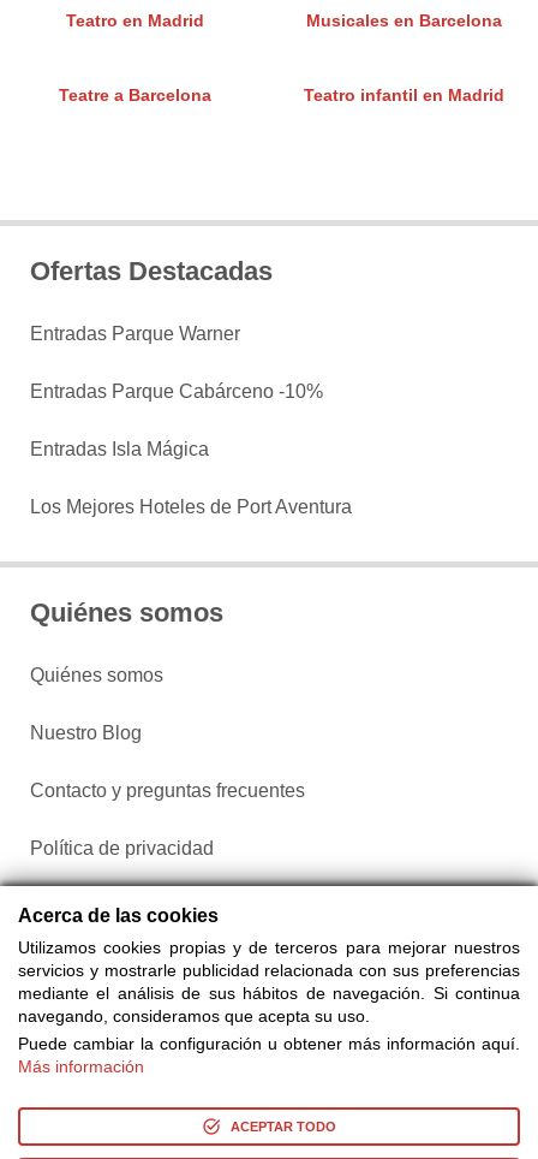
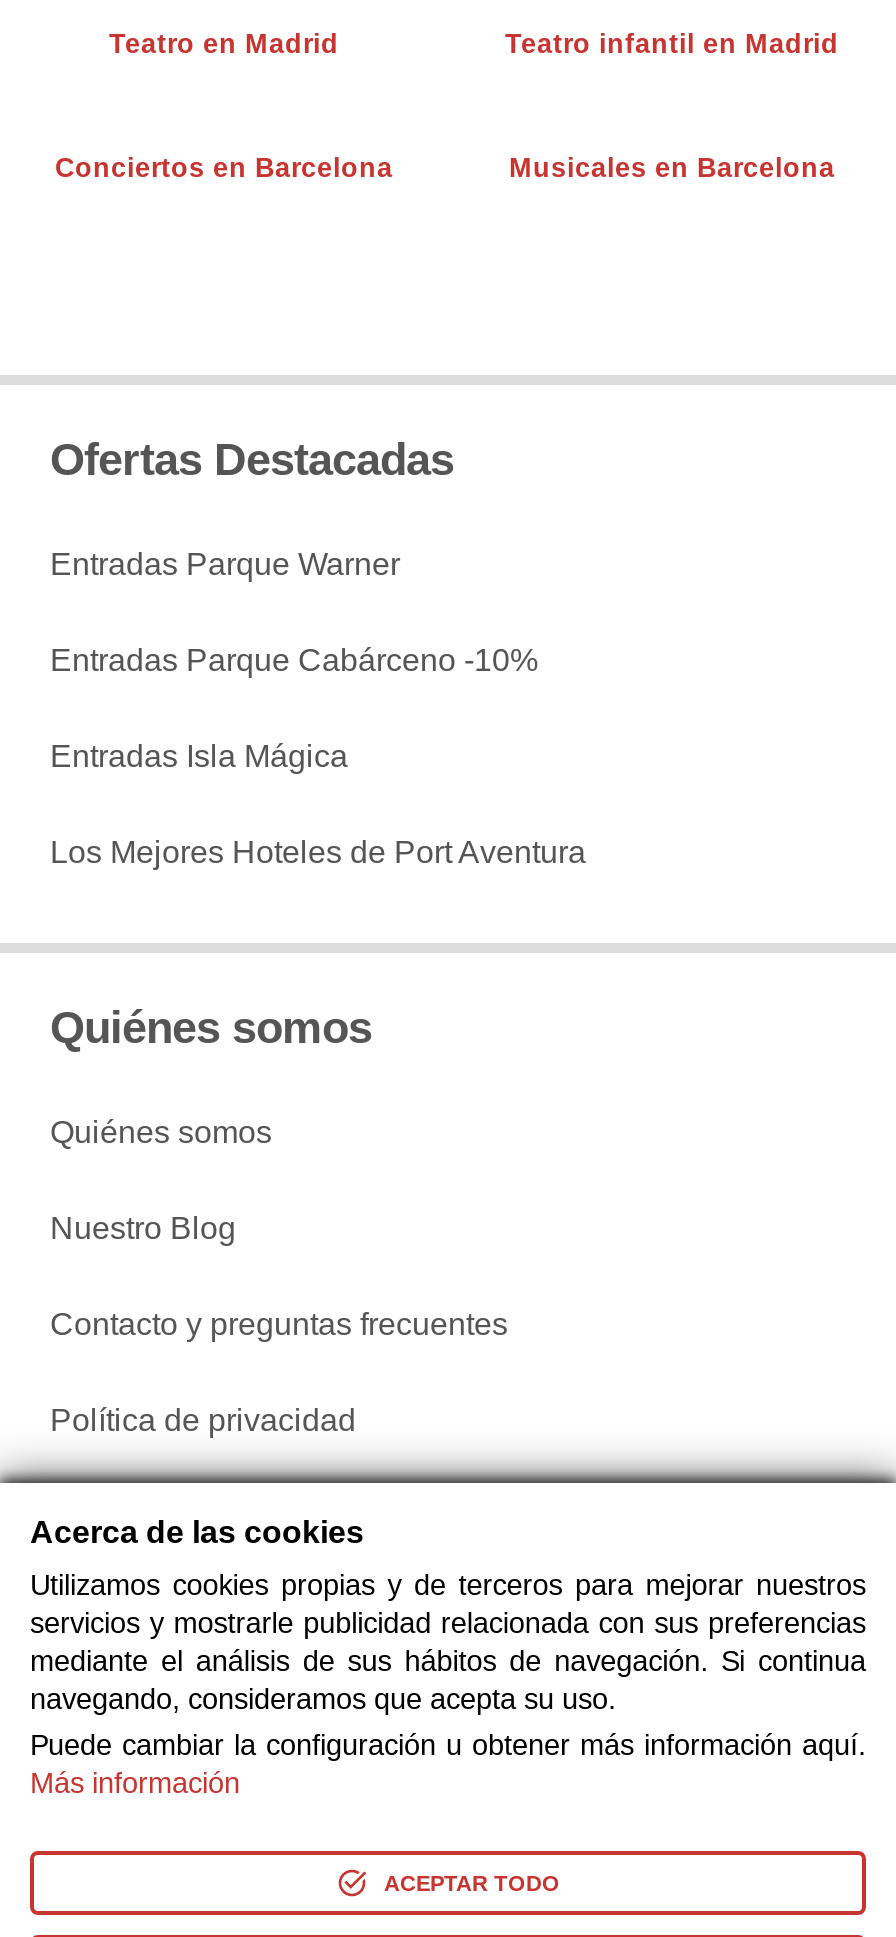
moved down: Musicales en Barcelona

+ Conciertos en Barcelona

- Teatre a Barcelona

moved up: Teatro infantil en Madrid
